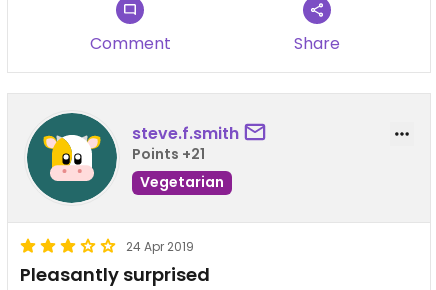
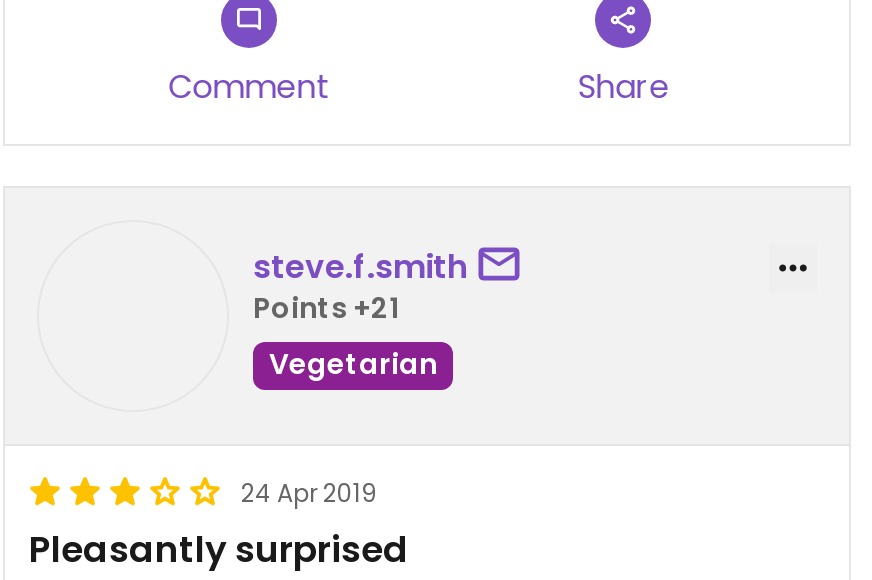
- [image]
